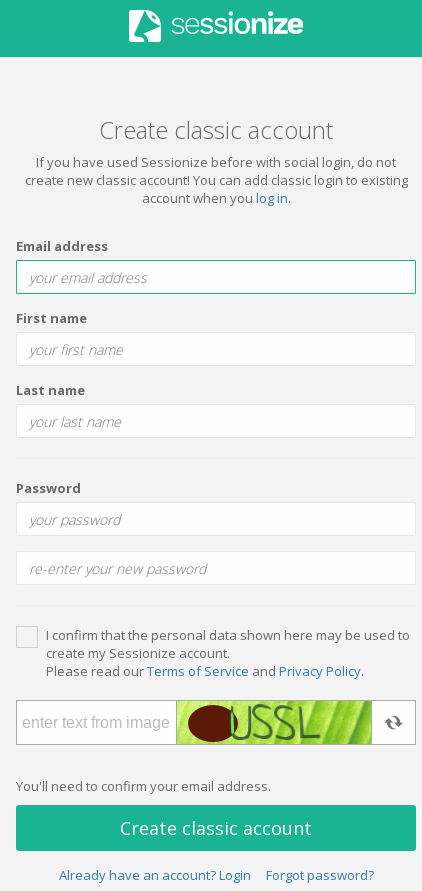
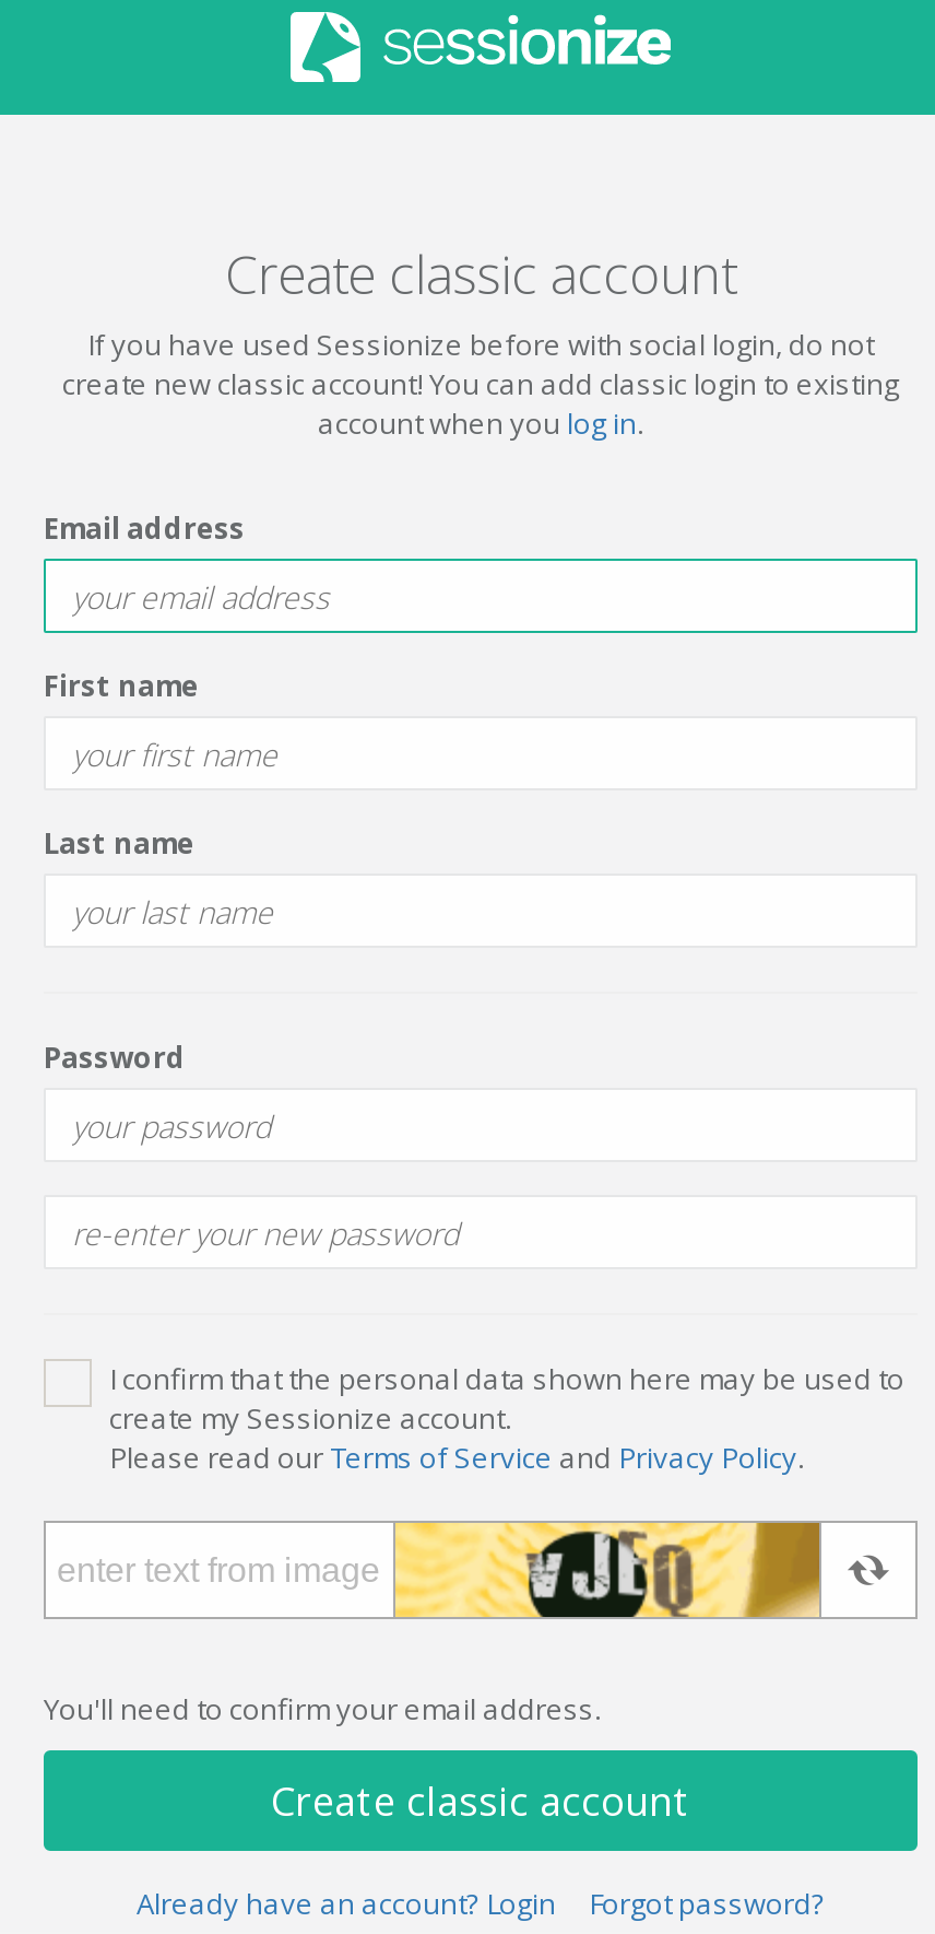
- [image]
+ [image]
